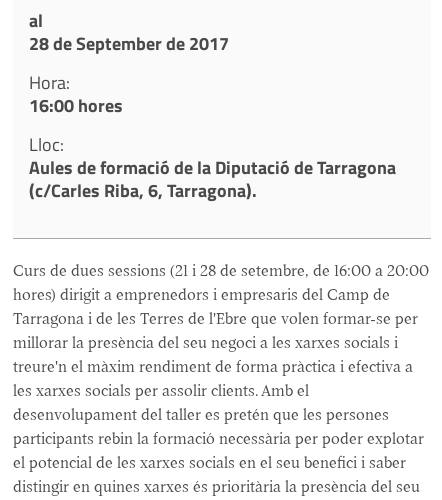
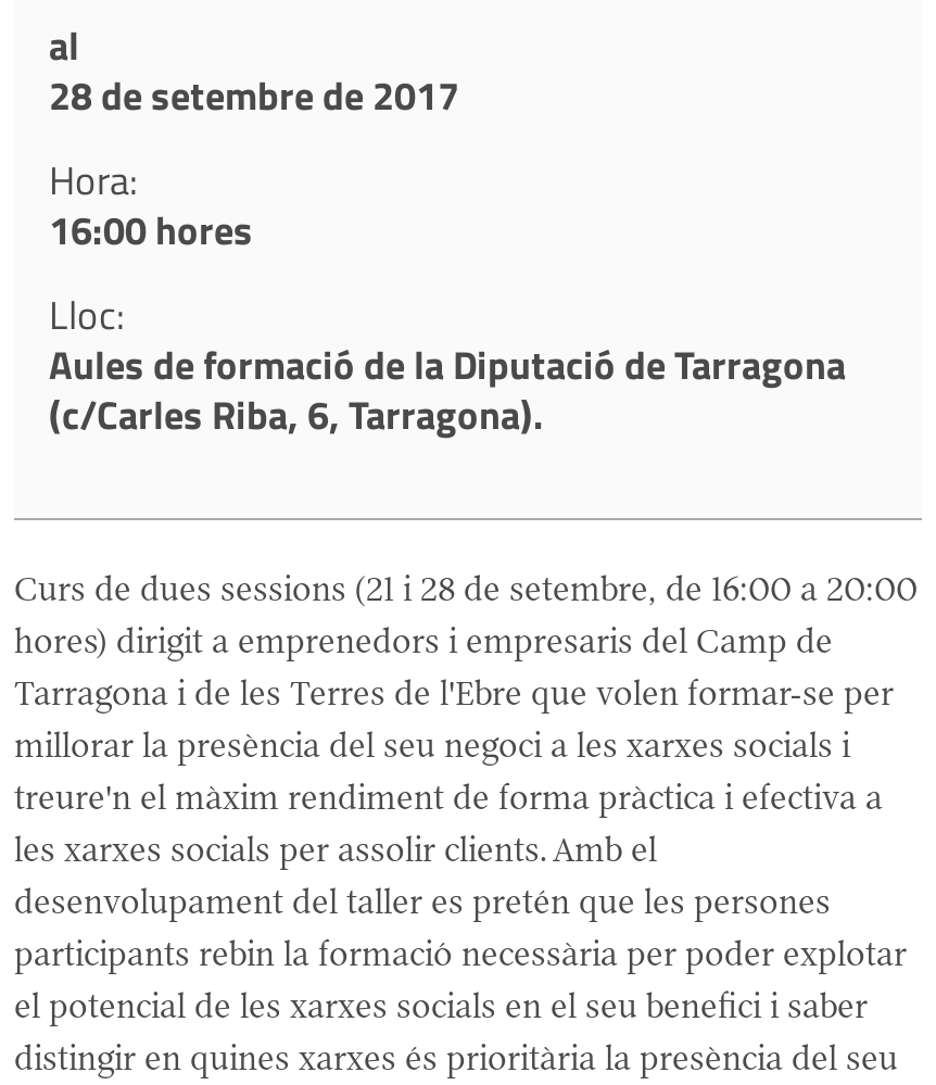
- 28 de September de 2017
+ 28 de setembre de 2017
